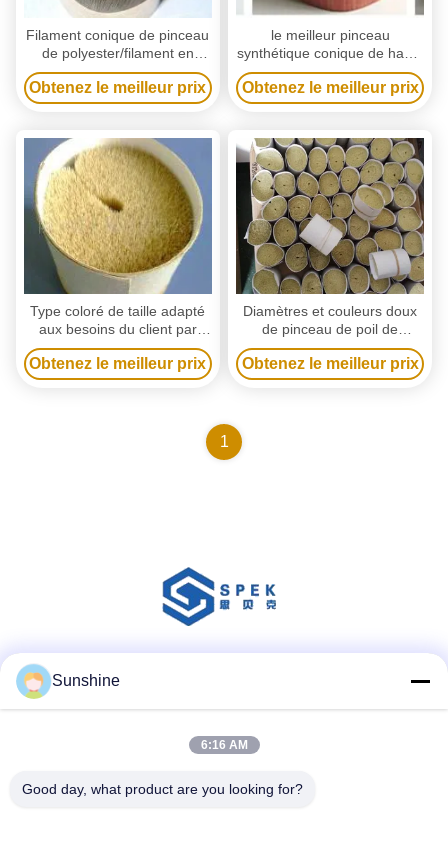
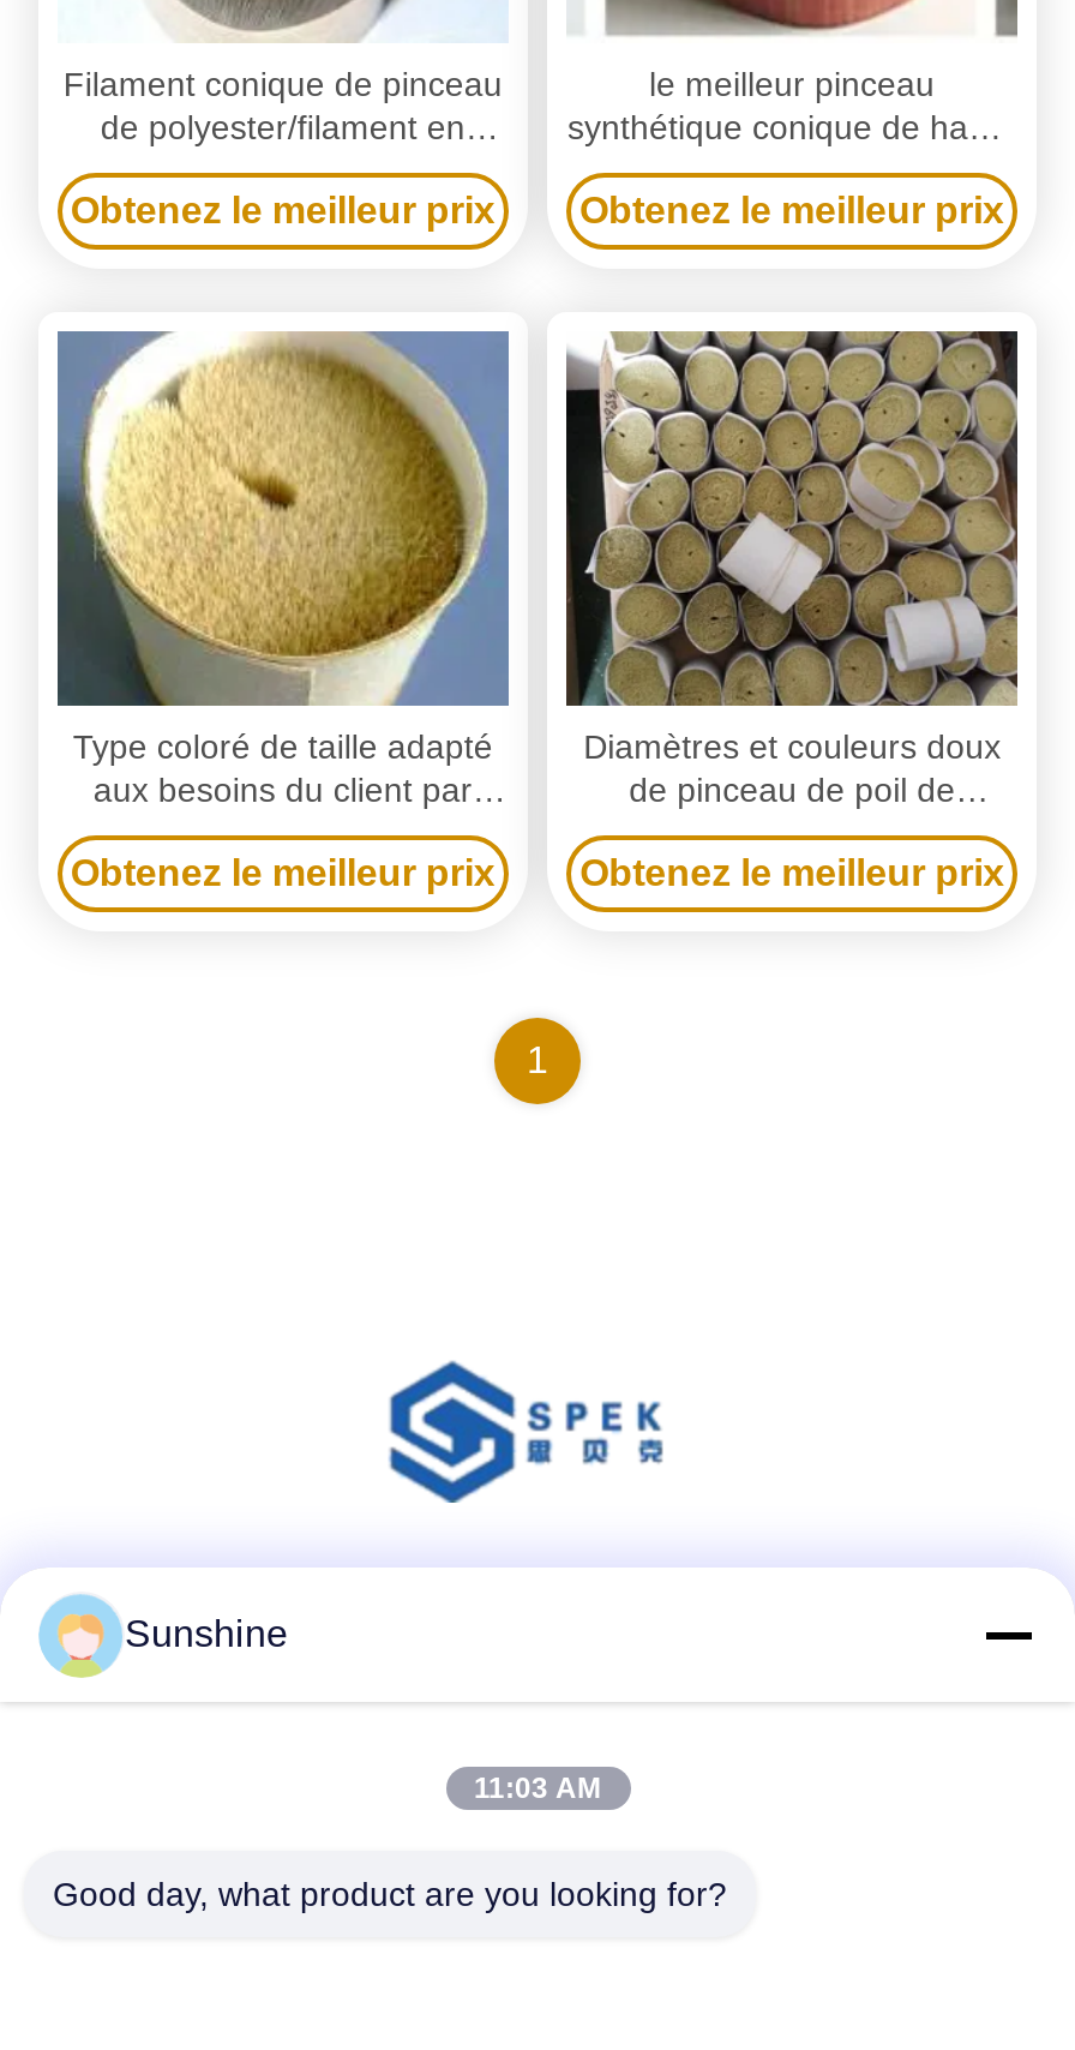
- 6:16 AM
+ 11:03 AM
